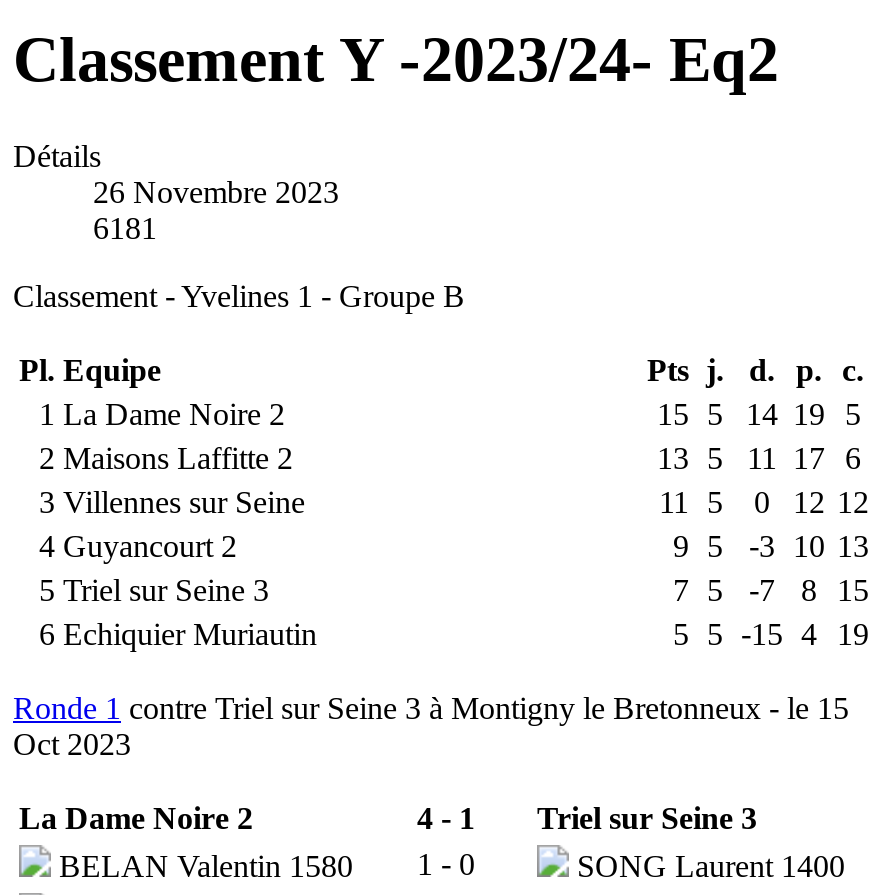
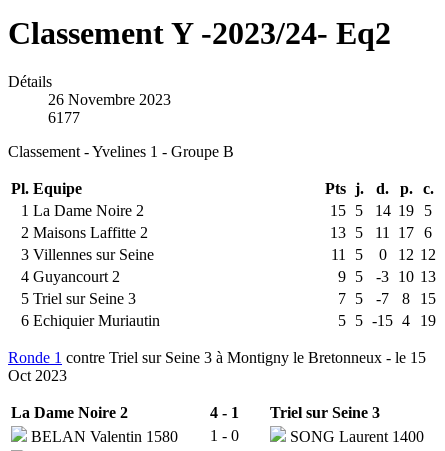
- 6181
+ 6177
